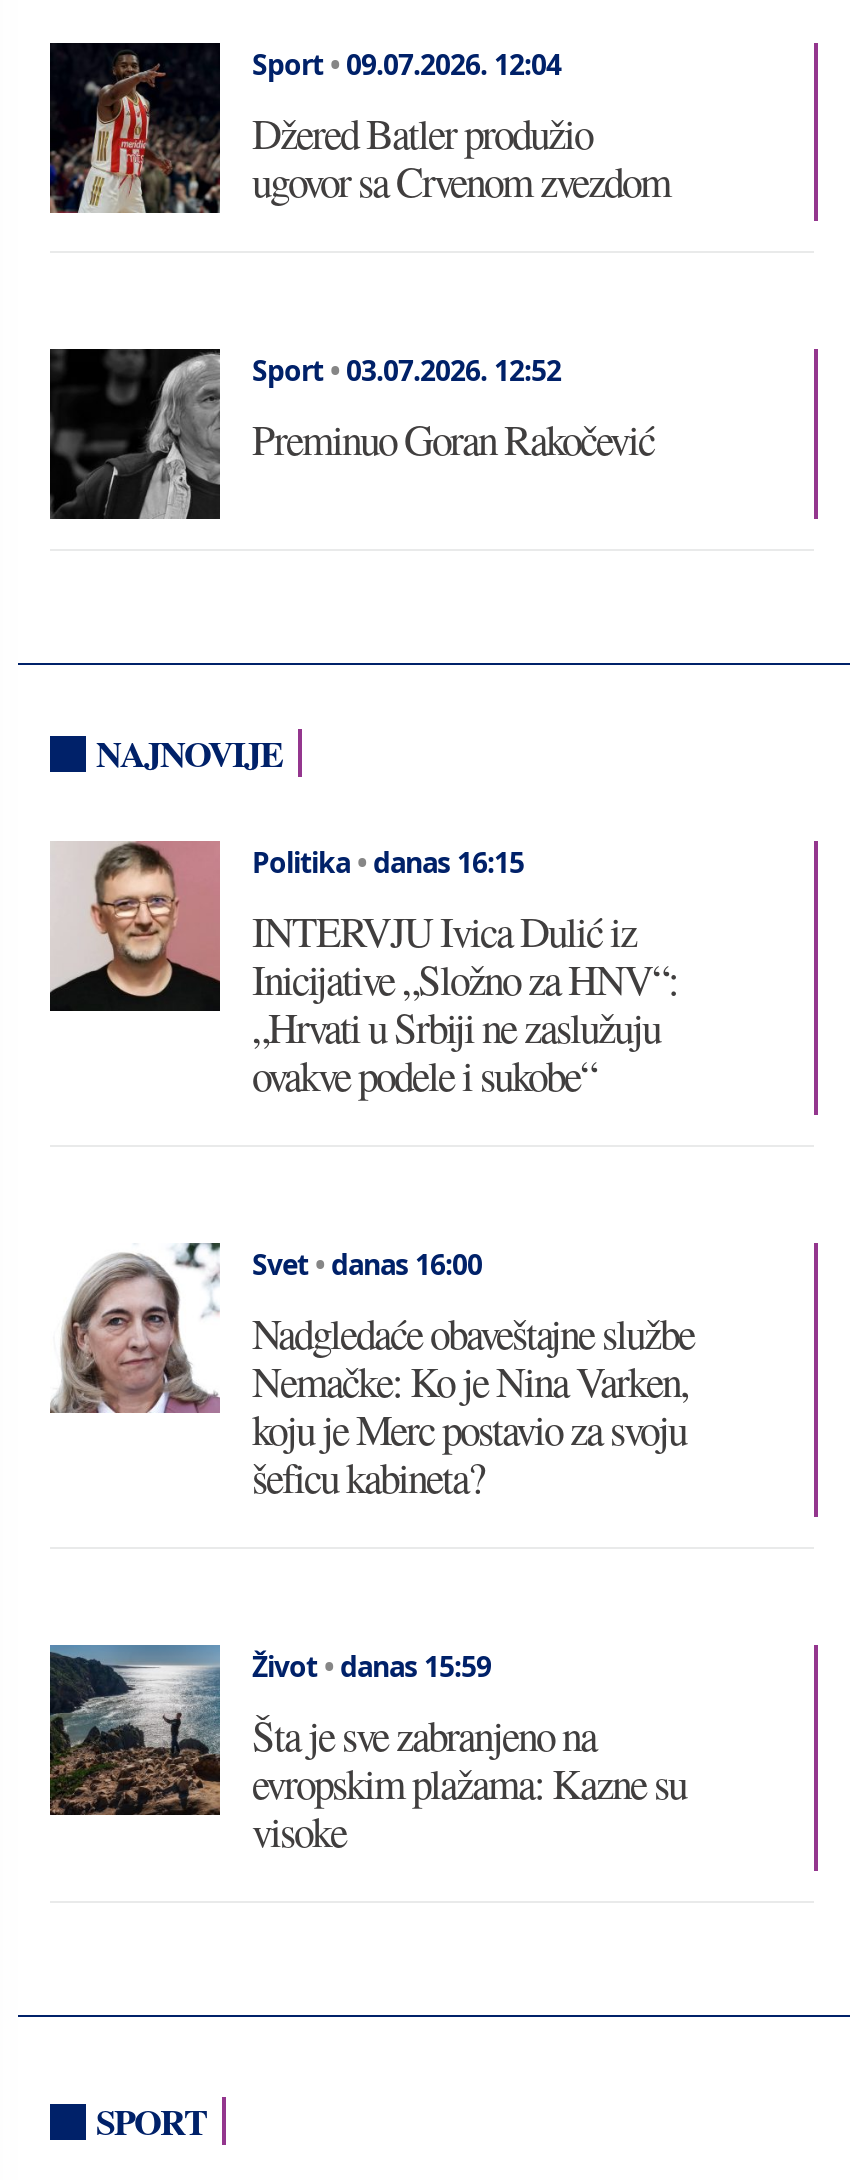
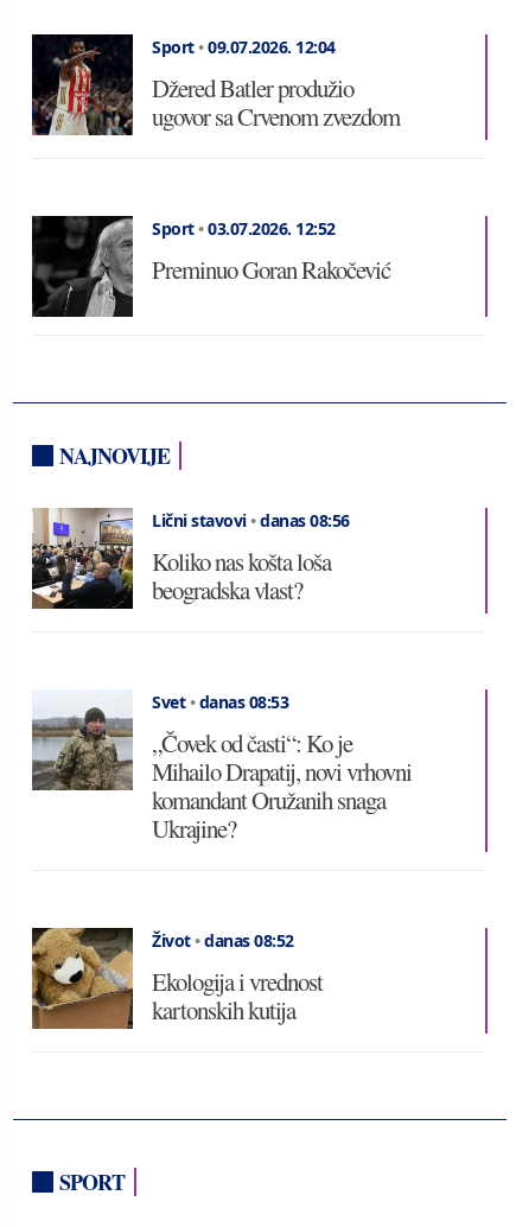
- [image]
- Politika • danas 16:15
- INTERVJU Ivica Dulić iz
- Inicijative „Složno za HNV“:
- „Hrvati u Srbiji ne zaslužuju
- ovakve podele i sukobe“
+ [image]
+ Lični stavovi • danas 08:56
+ Koliko nas košta loša
+ beogradska vlast?

- [image]
- Svet • danas 16:00
- Nadgledaće obaveštajne službe
- Nemačke: Ko je Nina Varken,
- koju je Merc postavio za svoju
- šeficu kabineta?
+ [image]
+ Svet • danas 08:53
+ „Čovek od časti“: Ko je
+ Mihailo Drapatij, novi vrhovni
+ komandant Oružanih snaga
+ Ukrajine?

- [image]
- Život • danas 15:59
- Šta je sve zabranjeno na
- evropskim plažama: Kazne su
- visoke
+ [image]
+ Život • danas 08:52
+ Ekologija i vrednost
+ kartonskih kutija
